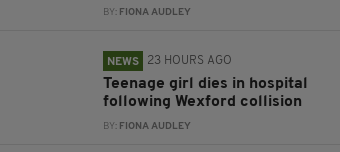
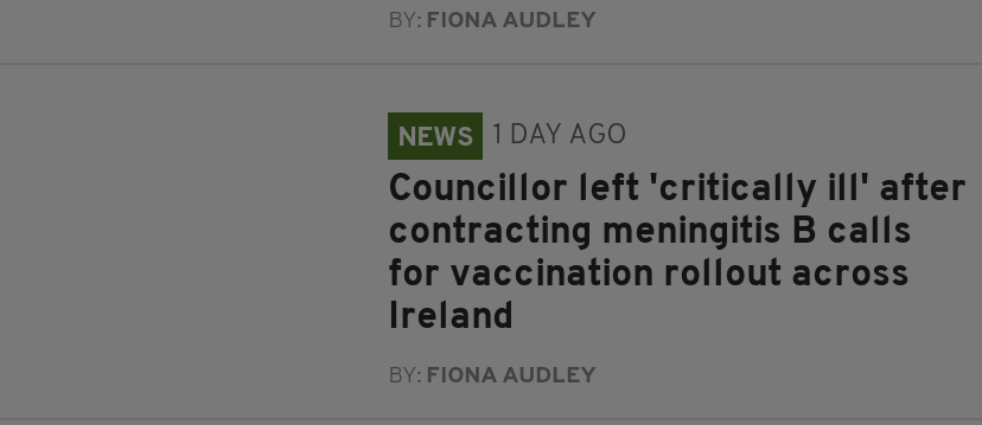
- NEWS 23 HOURS AGO
+ NEWS 1 DAY AGO

- Teenage girl dies in hospital
- following Wexford collision
+ Councillor left 'critically ill' after
+ contracting meningitis B calls
+ for vaccination rollout across
+ Ireland
